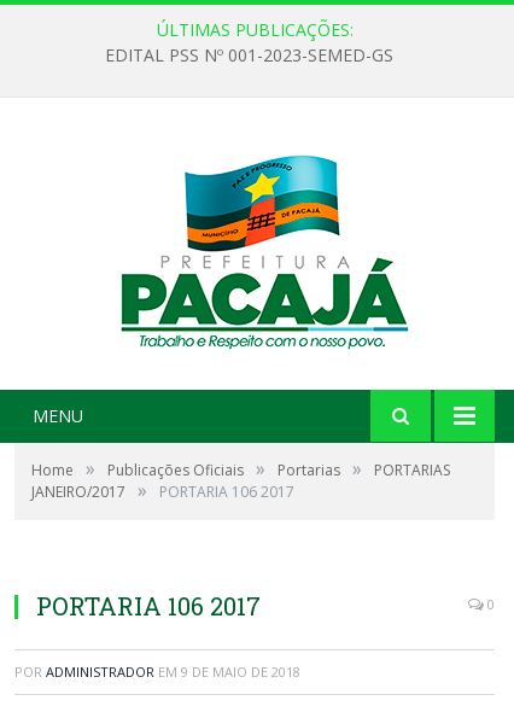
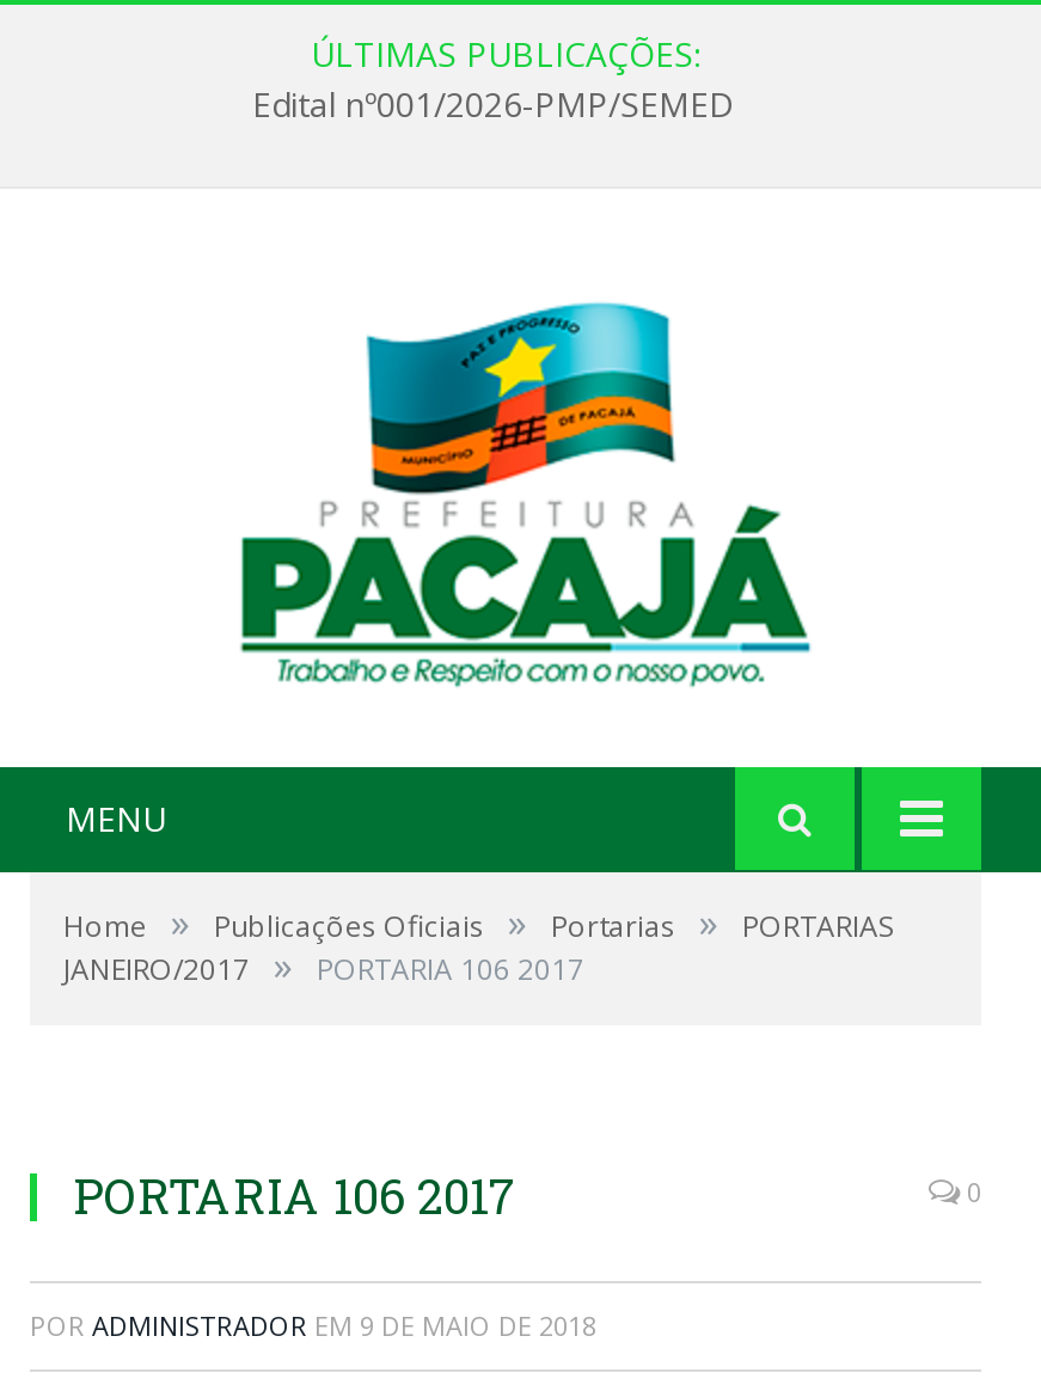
- EDITAL PSS Nº 001-2023-SEMED-GS
+ Edital nº001/2026-PMP/SEMED
